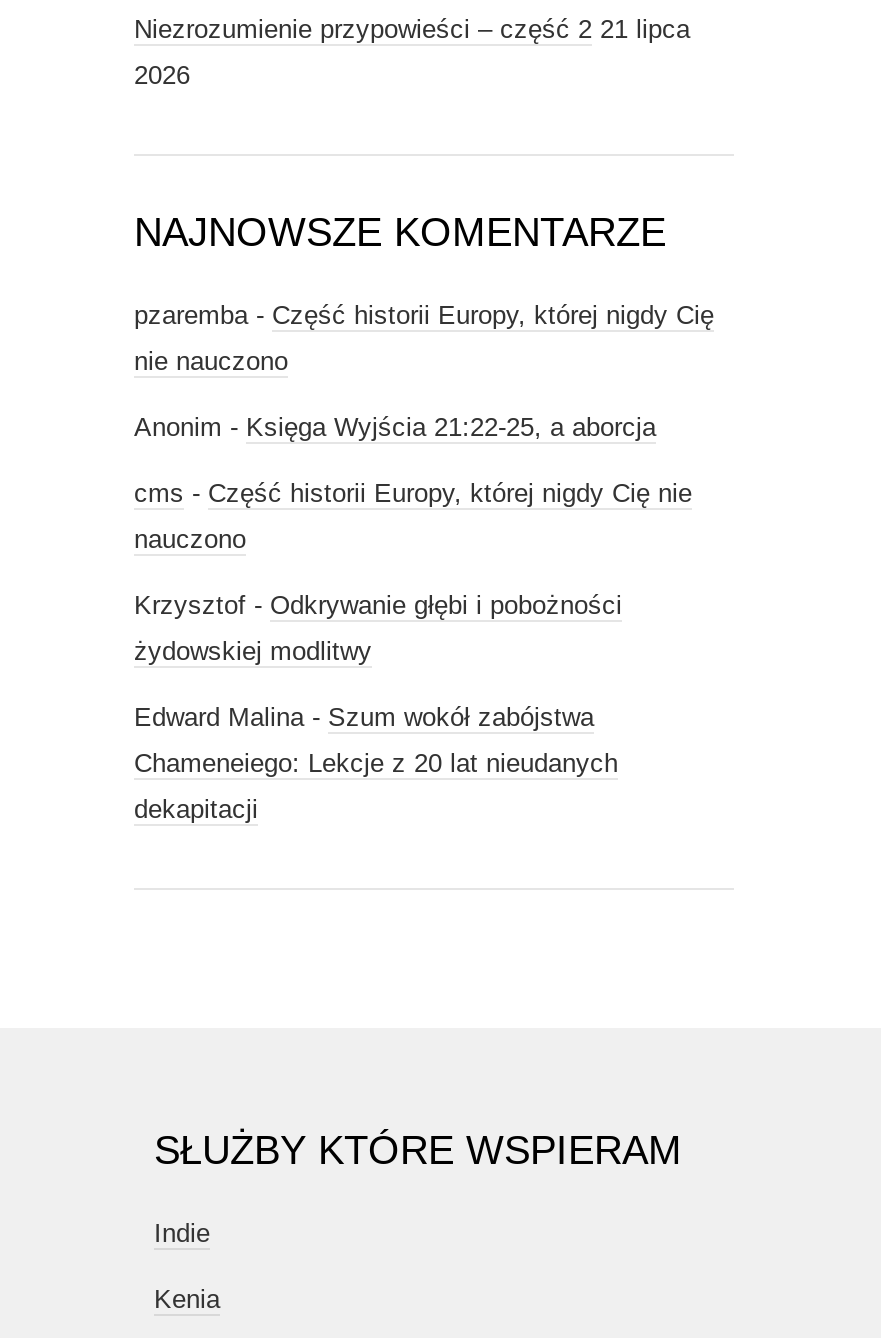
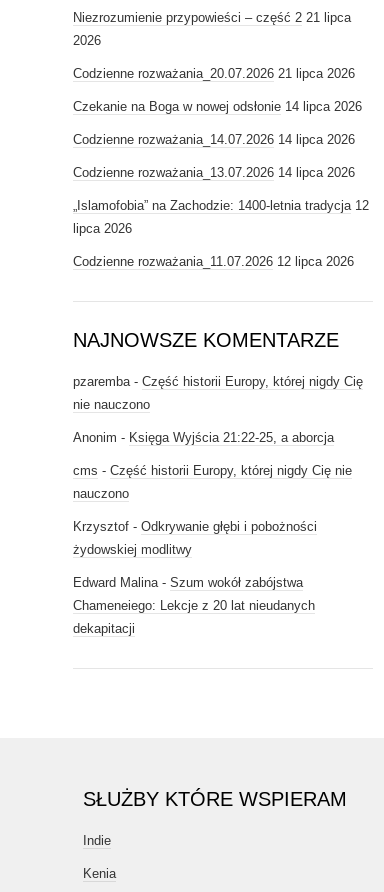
+ Codzienne rozważania_20.07.2026 21 lipca 2026
+ Czekanie na Boga w nowej odsłonie 14 lipca 2026
+ Codzienne rozważania_14.07.2026 14 lipca 2026
+ Codzienne rozważania_13.07.2026 14 lipca 2026
+ „Islamofobia” na Zachodzie: 1400-letnia tradycja 12
+ lipca 2026
+ Codzienne rozważania_11.07.2026 12 lipca 2026
